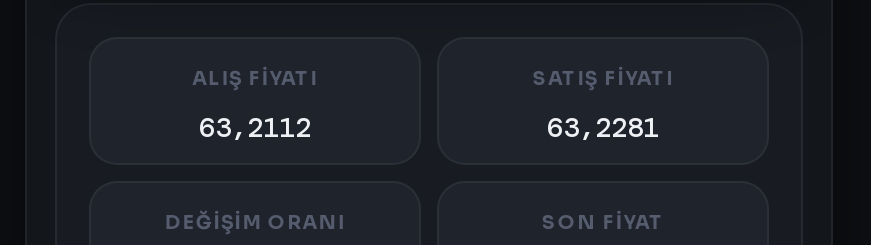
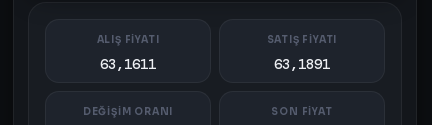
- 63,2112
+ 63,1611

- 63,2281
+ 63,1891
